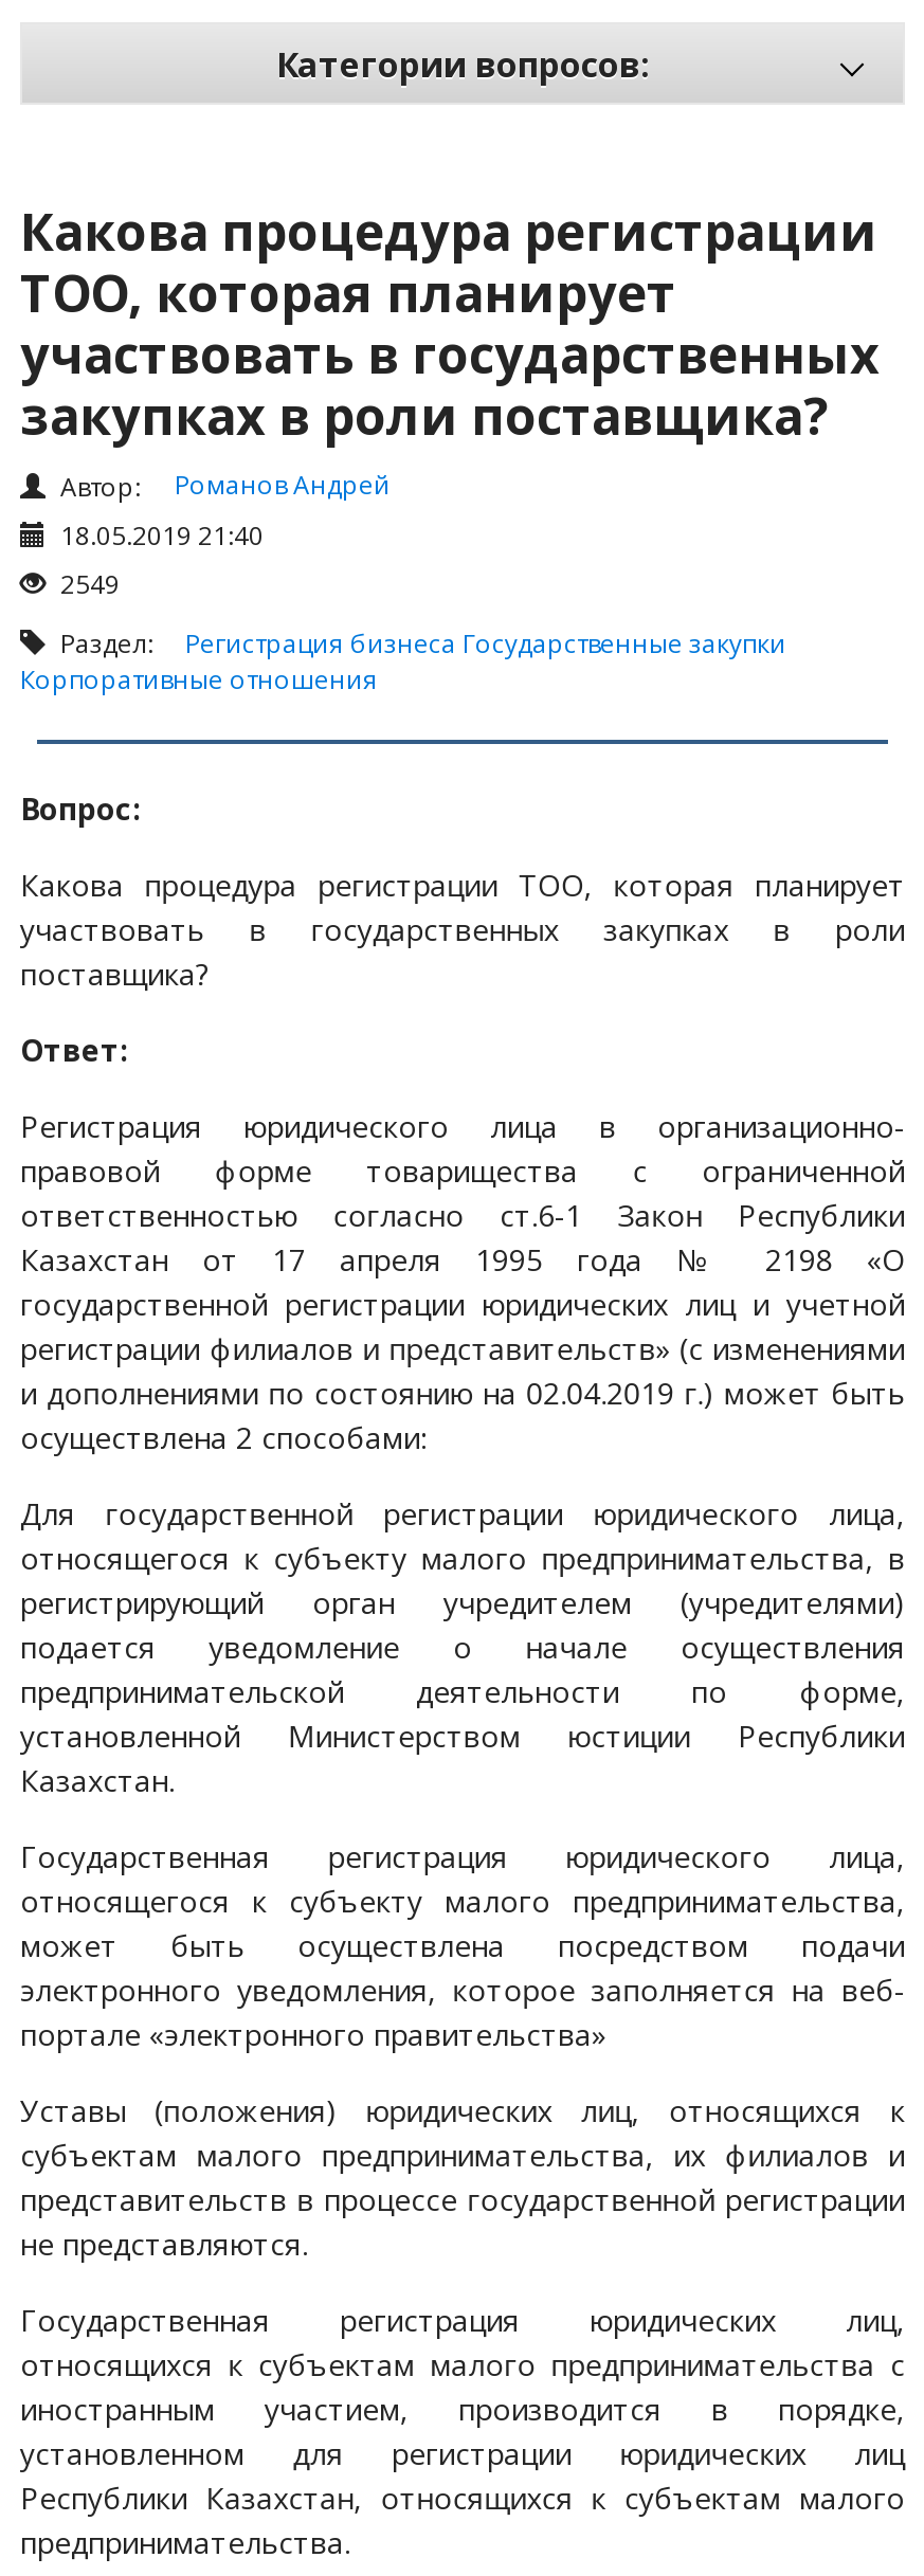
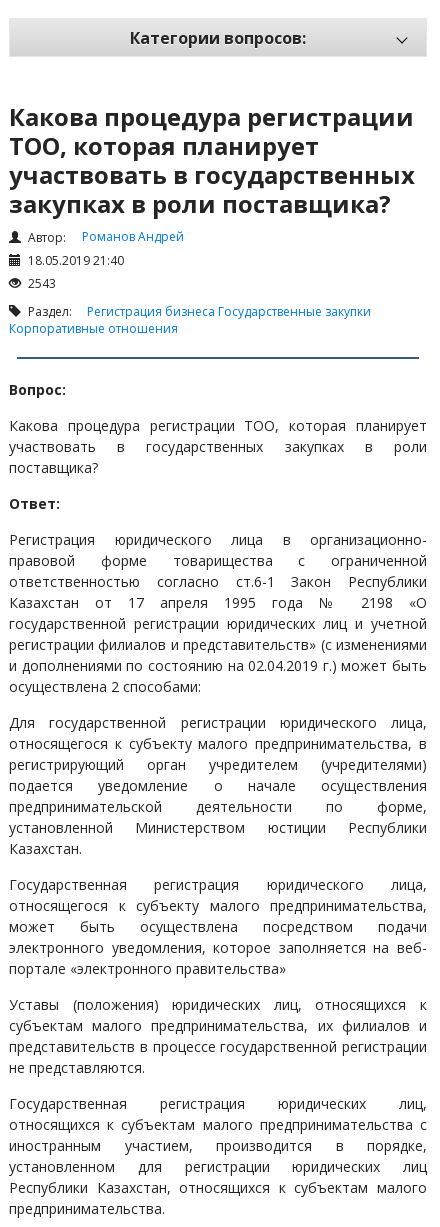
- 2549
+ 2543
